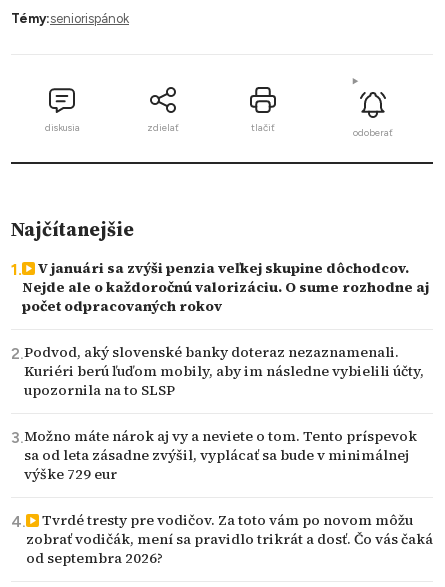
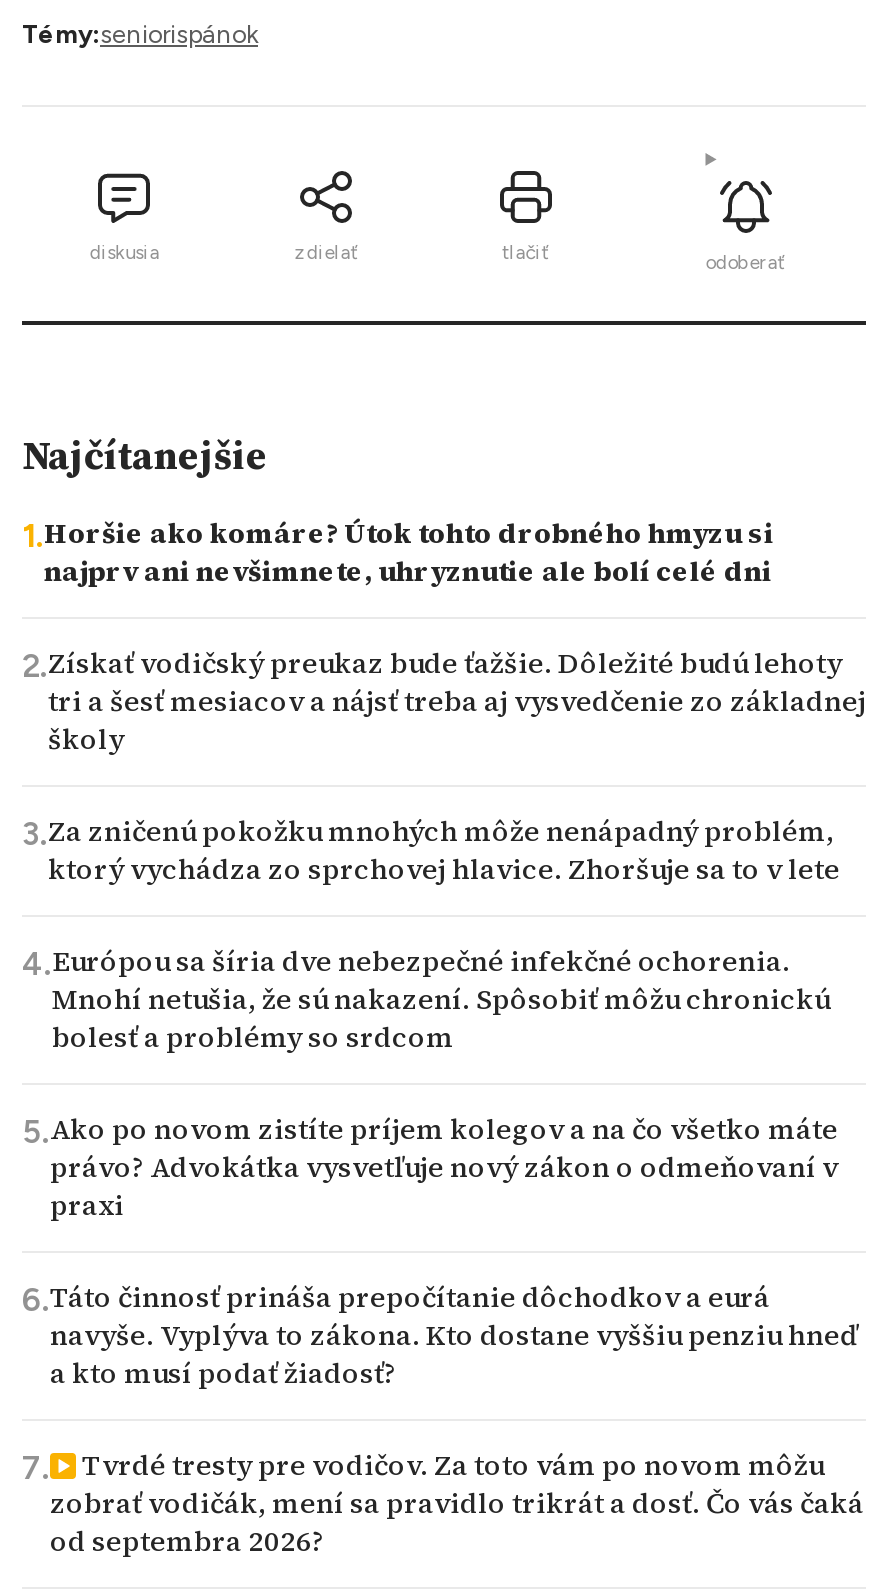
- V januári sa zvýši penzia veľkej skupine dôchodcov.
- Nejde ale o každoročnú valorizáciu. O sume rozhodne aj
- počet odpracovaných rokov
- Podvod, aký slovenské banky doteraz nezaznamenali.
- Kuriéri berú ľuďom mobily, aby im následne vybielili účty,
- upozornila na to SLSP
- Možno máte nárok aj vy a neviete o tom. Tento príspevok
- sa od leta zásadne zvýšil, vyplácať sa bude v minimálnej
- výške 729 eur
+ Horšie ako komáre? Útok tohto drobného hmyzu si
+ najprv ani nevšimnete, uhryznutie ale bolí celé dni
+ Získať vodičský preukaz bude ťažšie. Dôležité budú lehoty
+ tri a šesť mesiacov a nájsť treba aj vysvedčenie zo základnej
+ školy
+ Za zničenú pokožku mnohých môže nenápadný problém,
+ ktorý vychádza zo sprchovej hlavice. Zhoršuje sa to v lete
+ Európou sa šíria dve nebezpečné infekčné ochorenia.
+ Mnohí netušia, že sú nakazení. Spôsobiť môžu chronickú
+ bolesť a problémy so srdcom
+ Ako po novom zistíte príjem kolegov a na čo všetko máte
+ právo? Advokátka vysvetľuje nový zákon o odmeňovaní v
+ praxi
+ Táto činnosť prináša prepočítanie dôchodkov a eurá
+ navyše. Vyplýva to zákona. Kto dostane vyššiu penziu hneď
+ a kto musí podať žiadosť?
